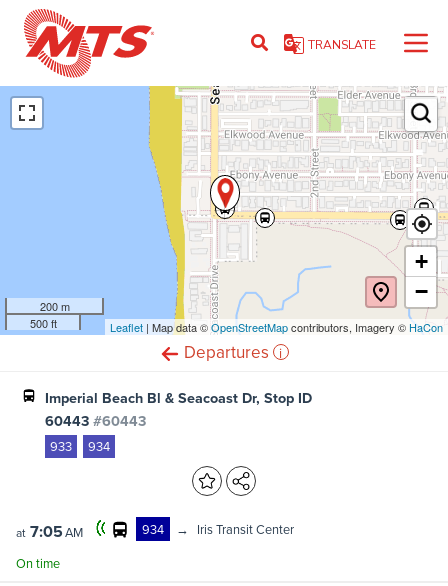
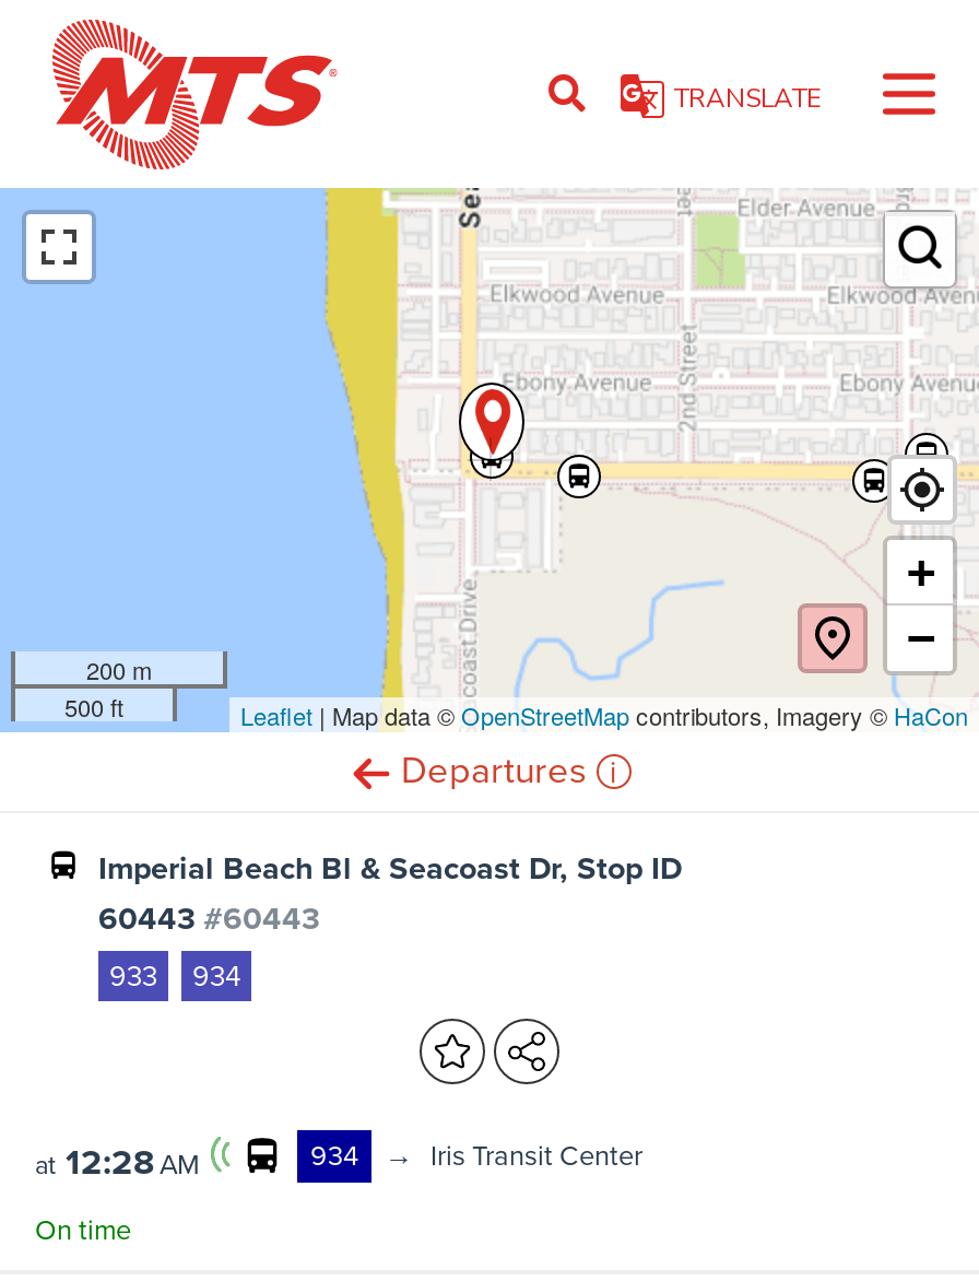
- at 7:05 AM
+ at 12:28 AM
